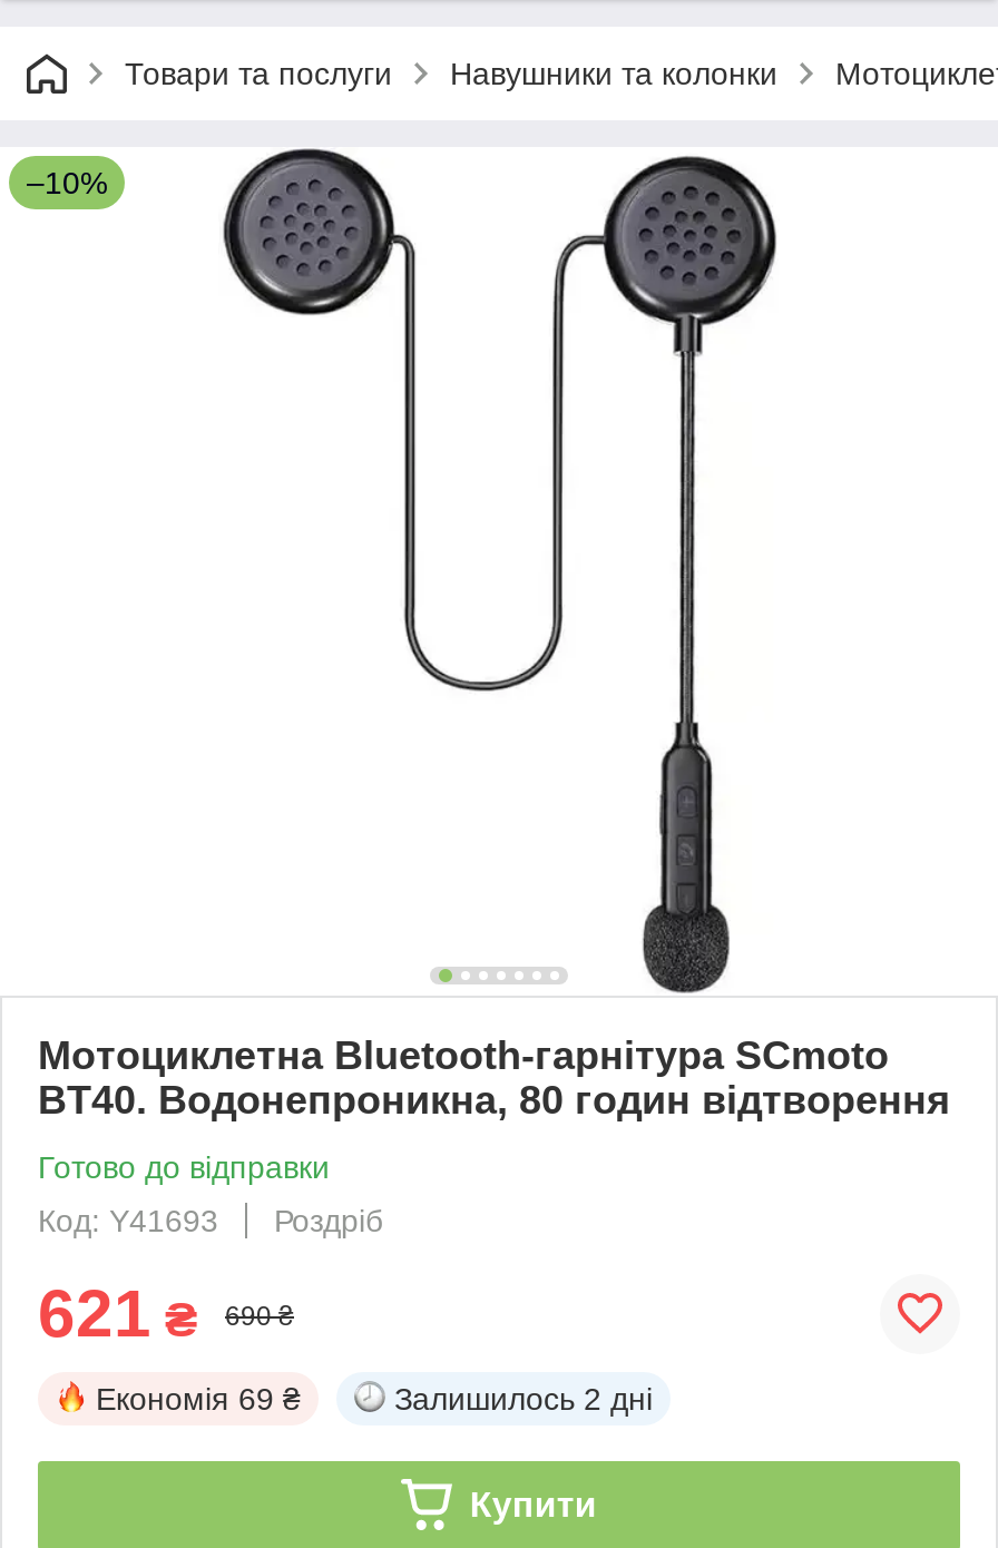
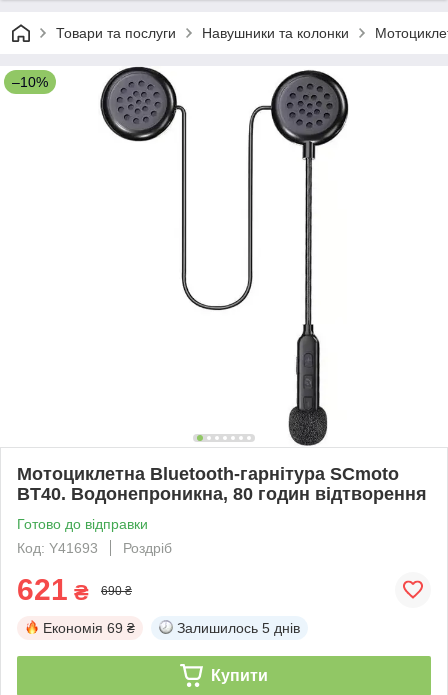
- Залишилось 2 дні
+ Залишилось 5 днів
